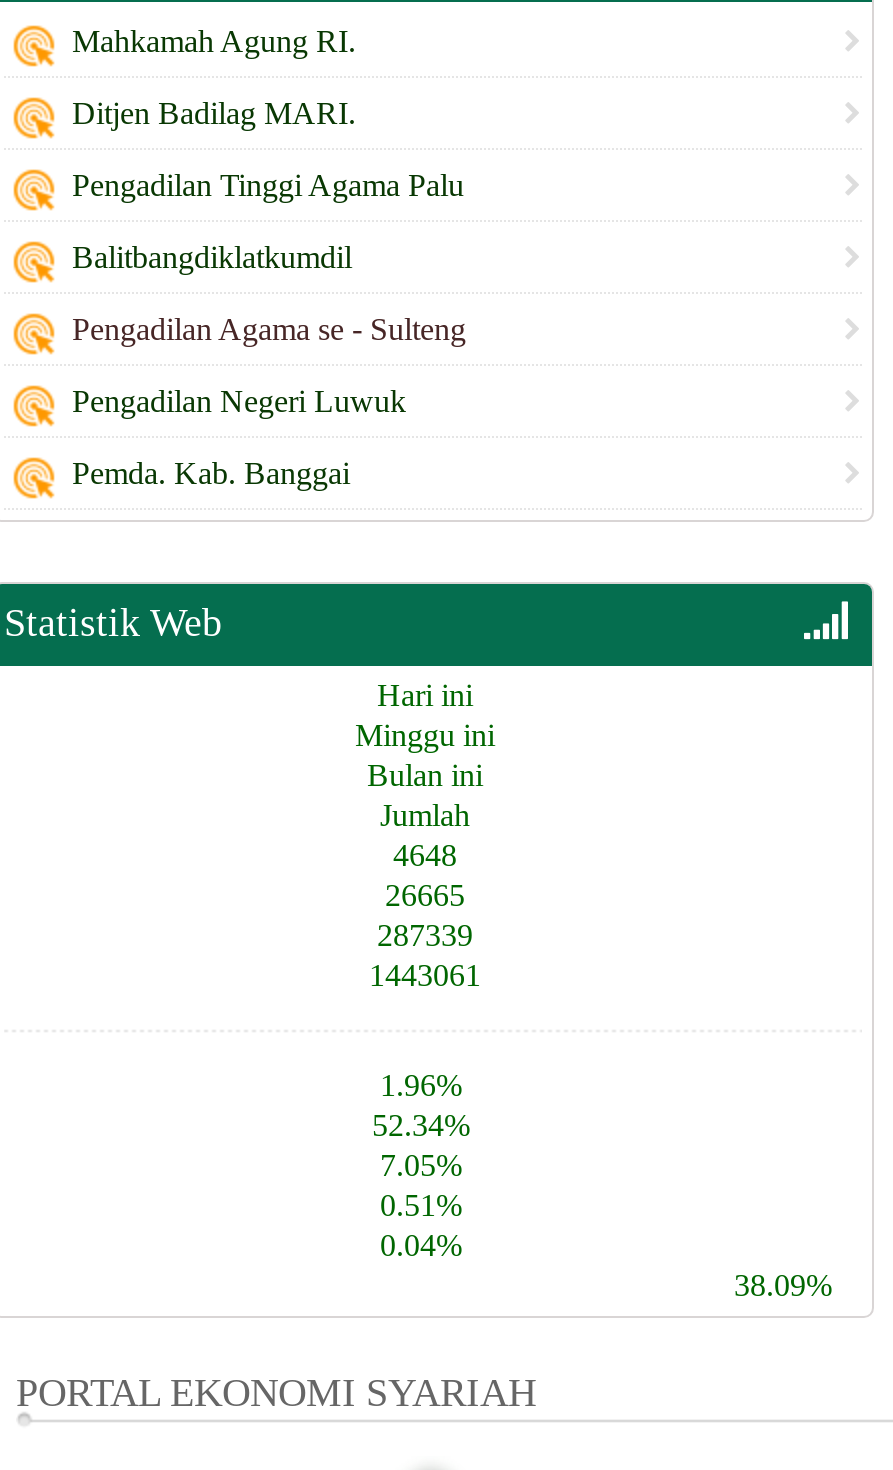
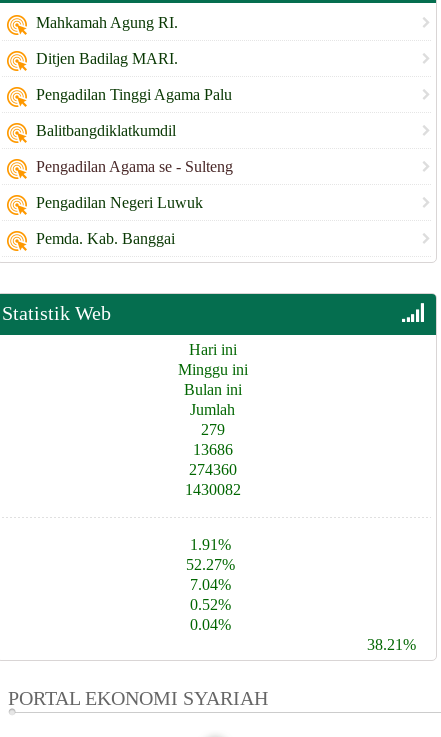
- 4648
+ 279

- 26665
+ 13686

- 287339
+ 274360

- 1443061
+ 1430082

- 1.96%
+ 1.91%

- 52.34%
+ 52.27%

- 7.05%
+ 7.04%

- 0.51%
+ 0.52%

- 38.09%
+ 38.21%
